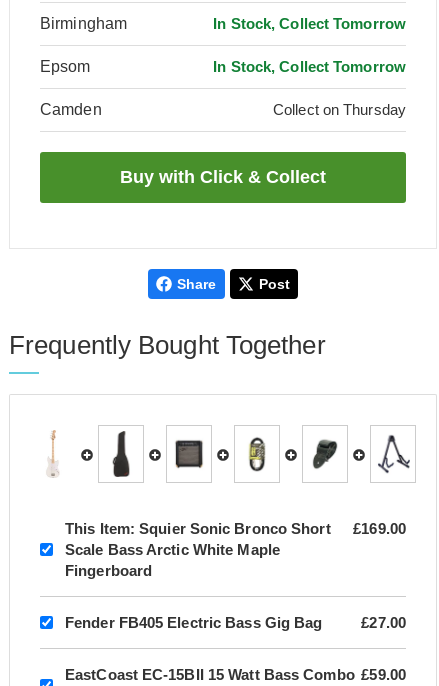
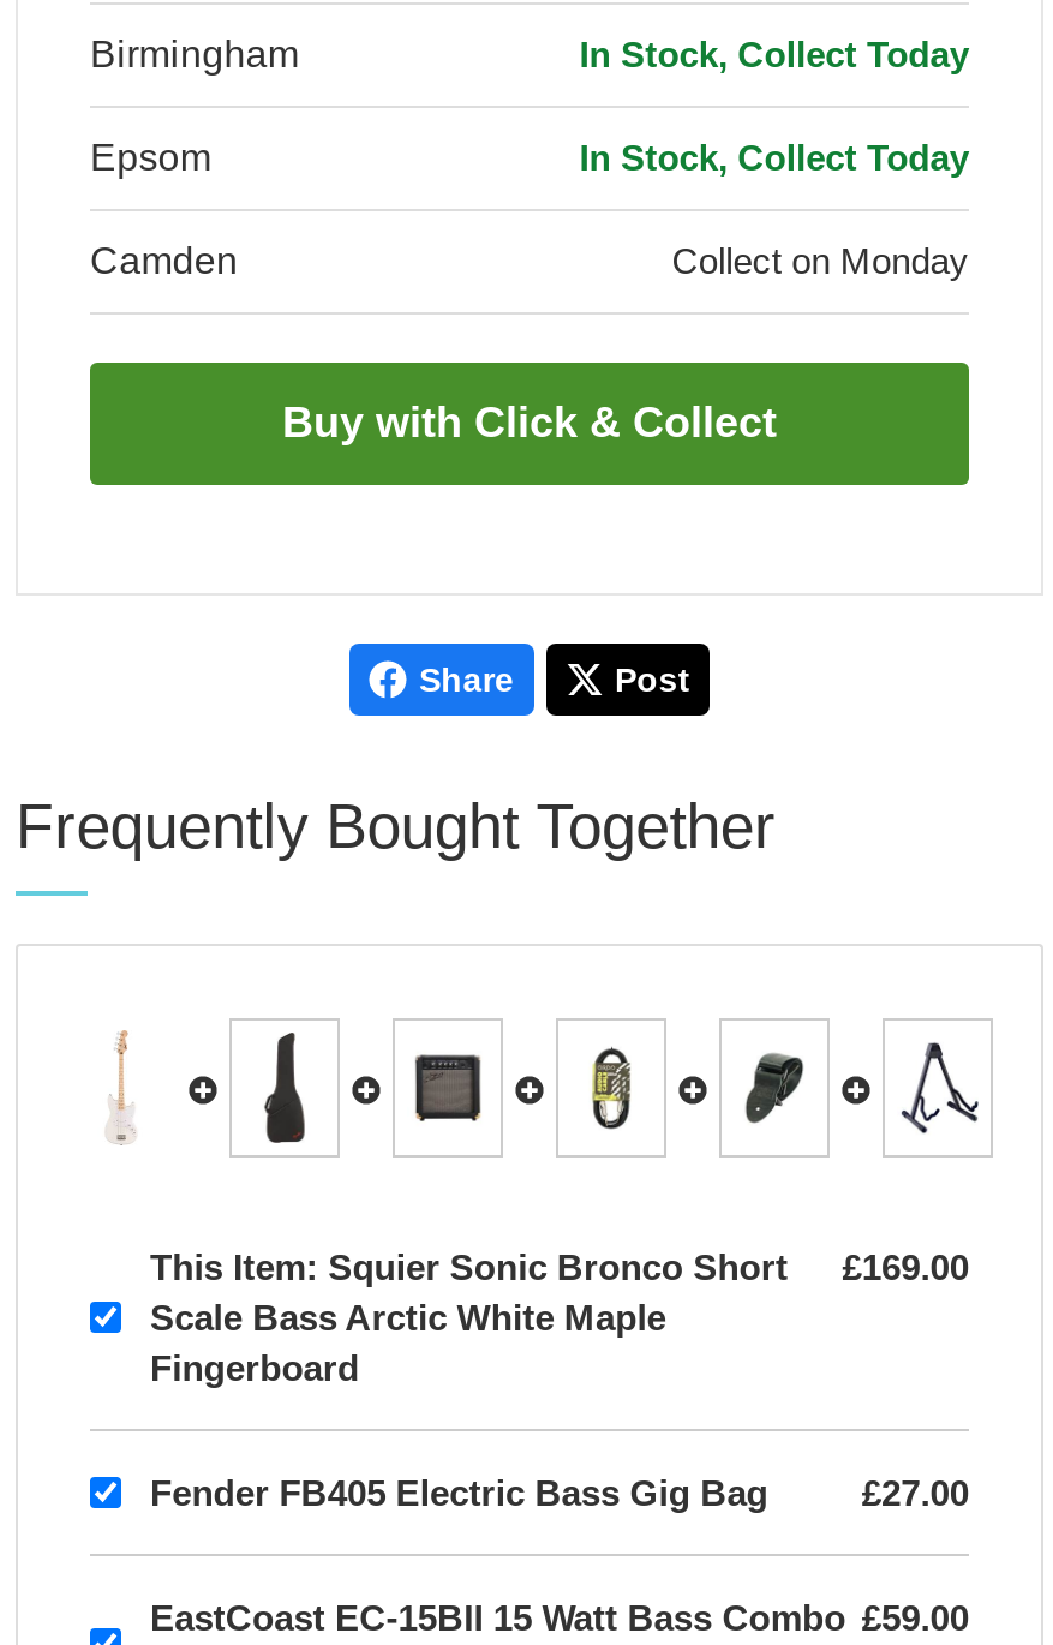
- In Stock, Collect Tomorrow
+ In Stock, Collect Today

- In Stock, Collect Tomorrow
+ In Stock, Collect Today

- Collect on Thursday
+ Collect on Monday
